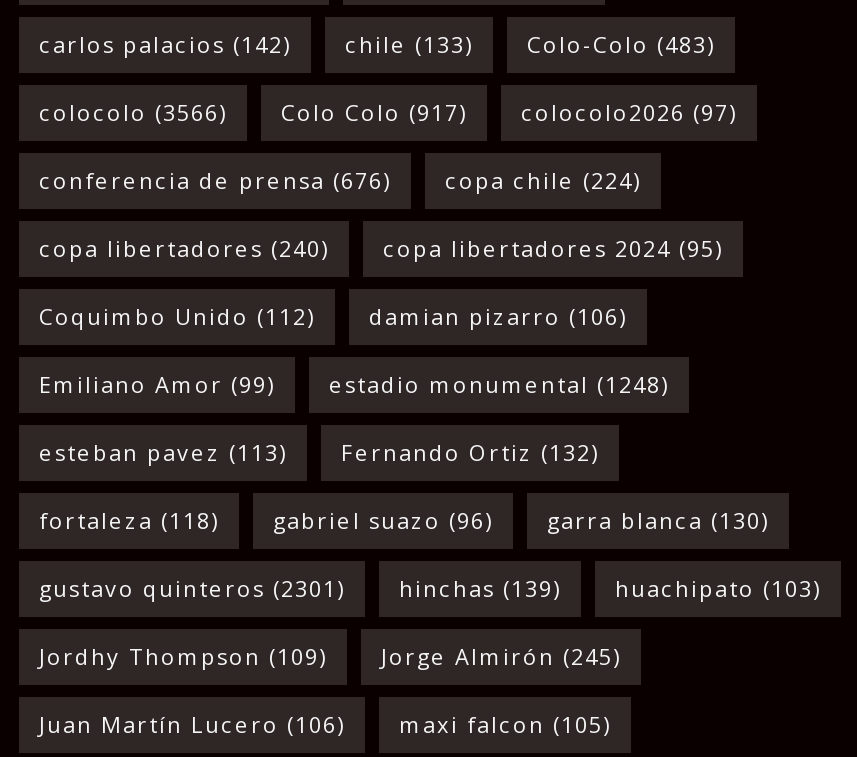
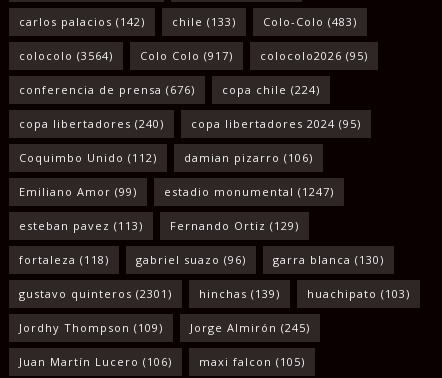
- colocolo (3566)
+ colocolo (3564)

- colocolo2026 (97)
+ colocolo2026 (95)

- estadio monumental (1248)
+ estadio monumental (1247)

- Fernando Ortiz (132)
+ Fernando Ortiz (129)
